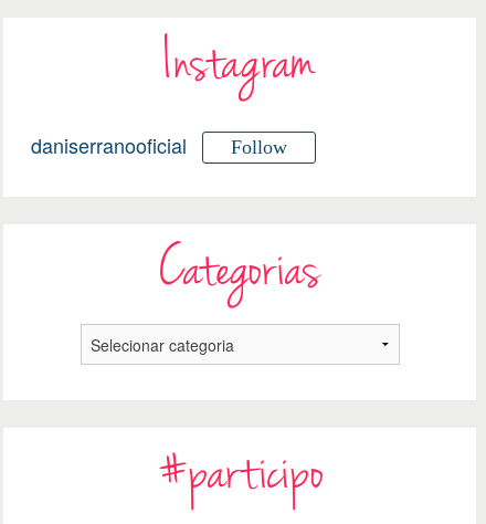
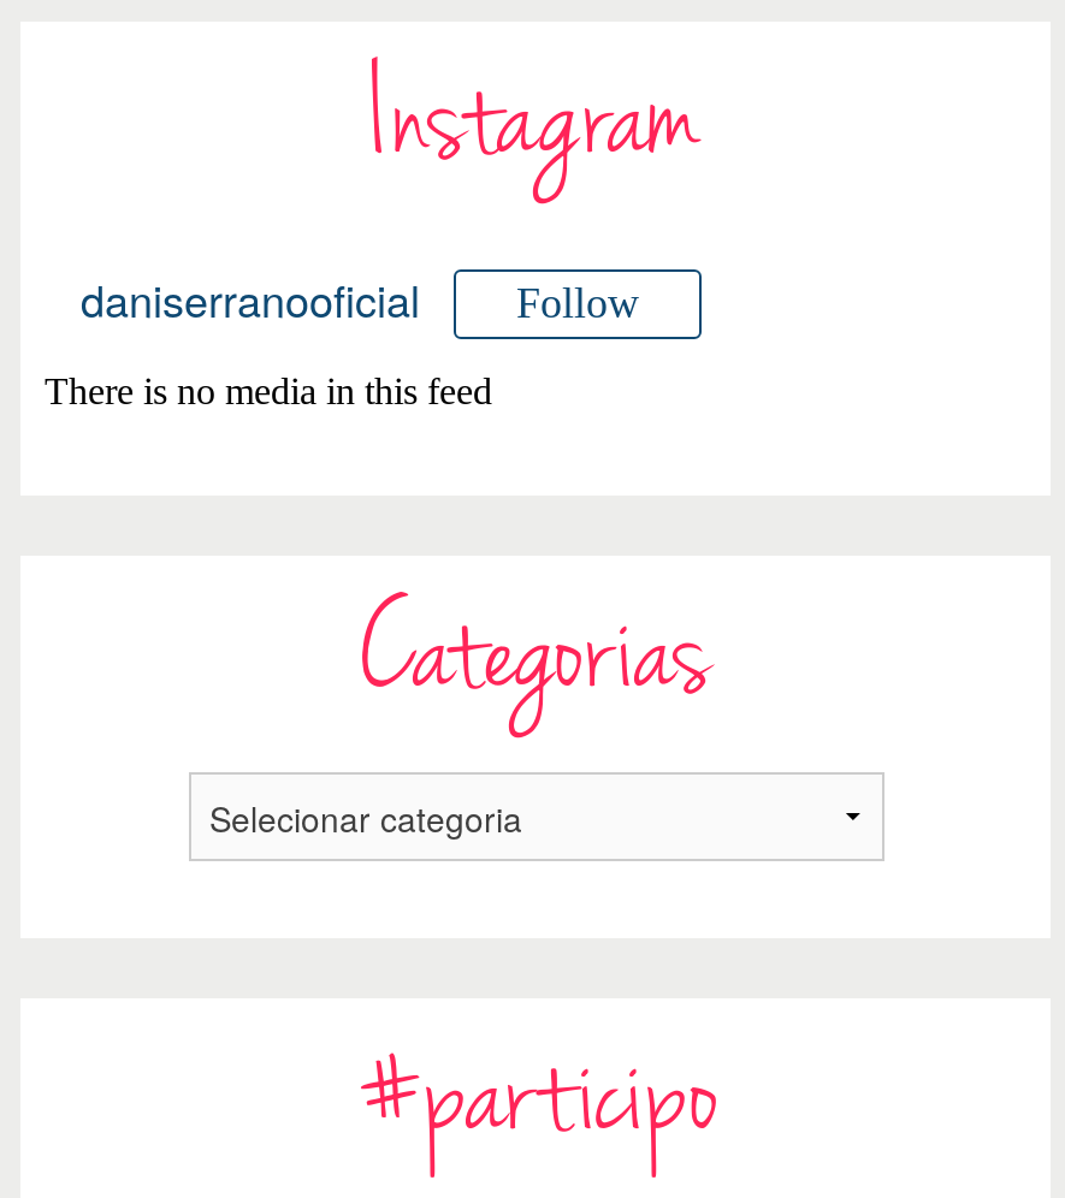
+ There is no media in this feed
